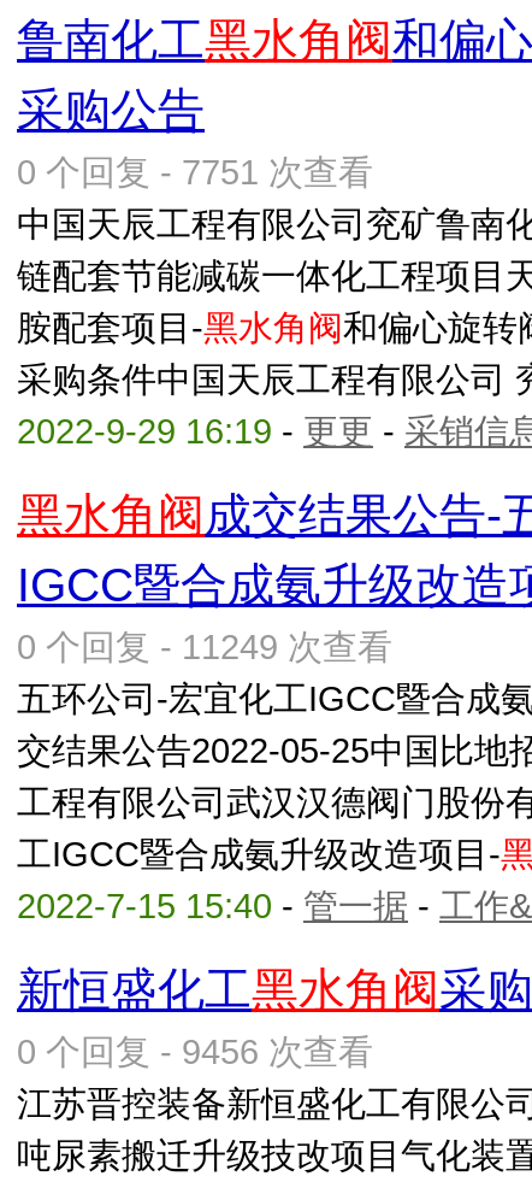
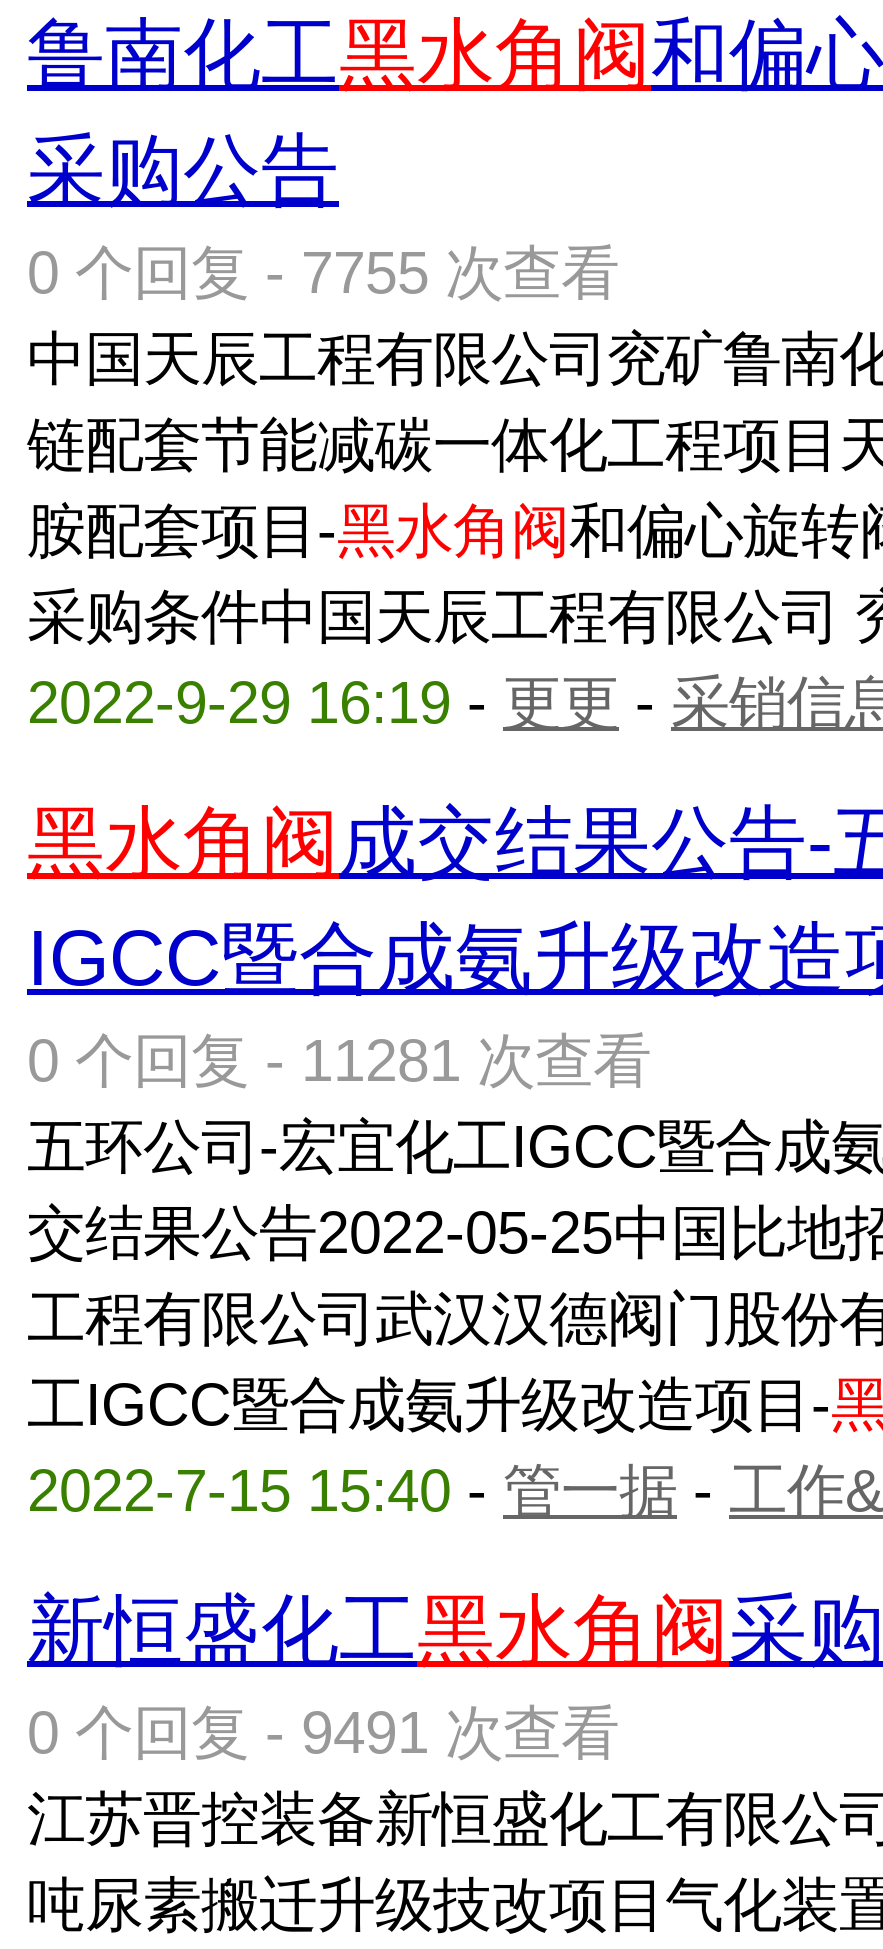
- 0 个回复 - 7751 次查看
+ 0 个回复 - 7755 次查看

- 0 个回复 - 11249 次查看
+ 0 个回复 - 11281 次查看

- 0 个回复 - 9456 次查看
+ 0 个回复 - 9491 次查看
